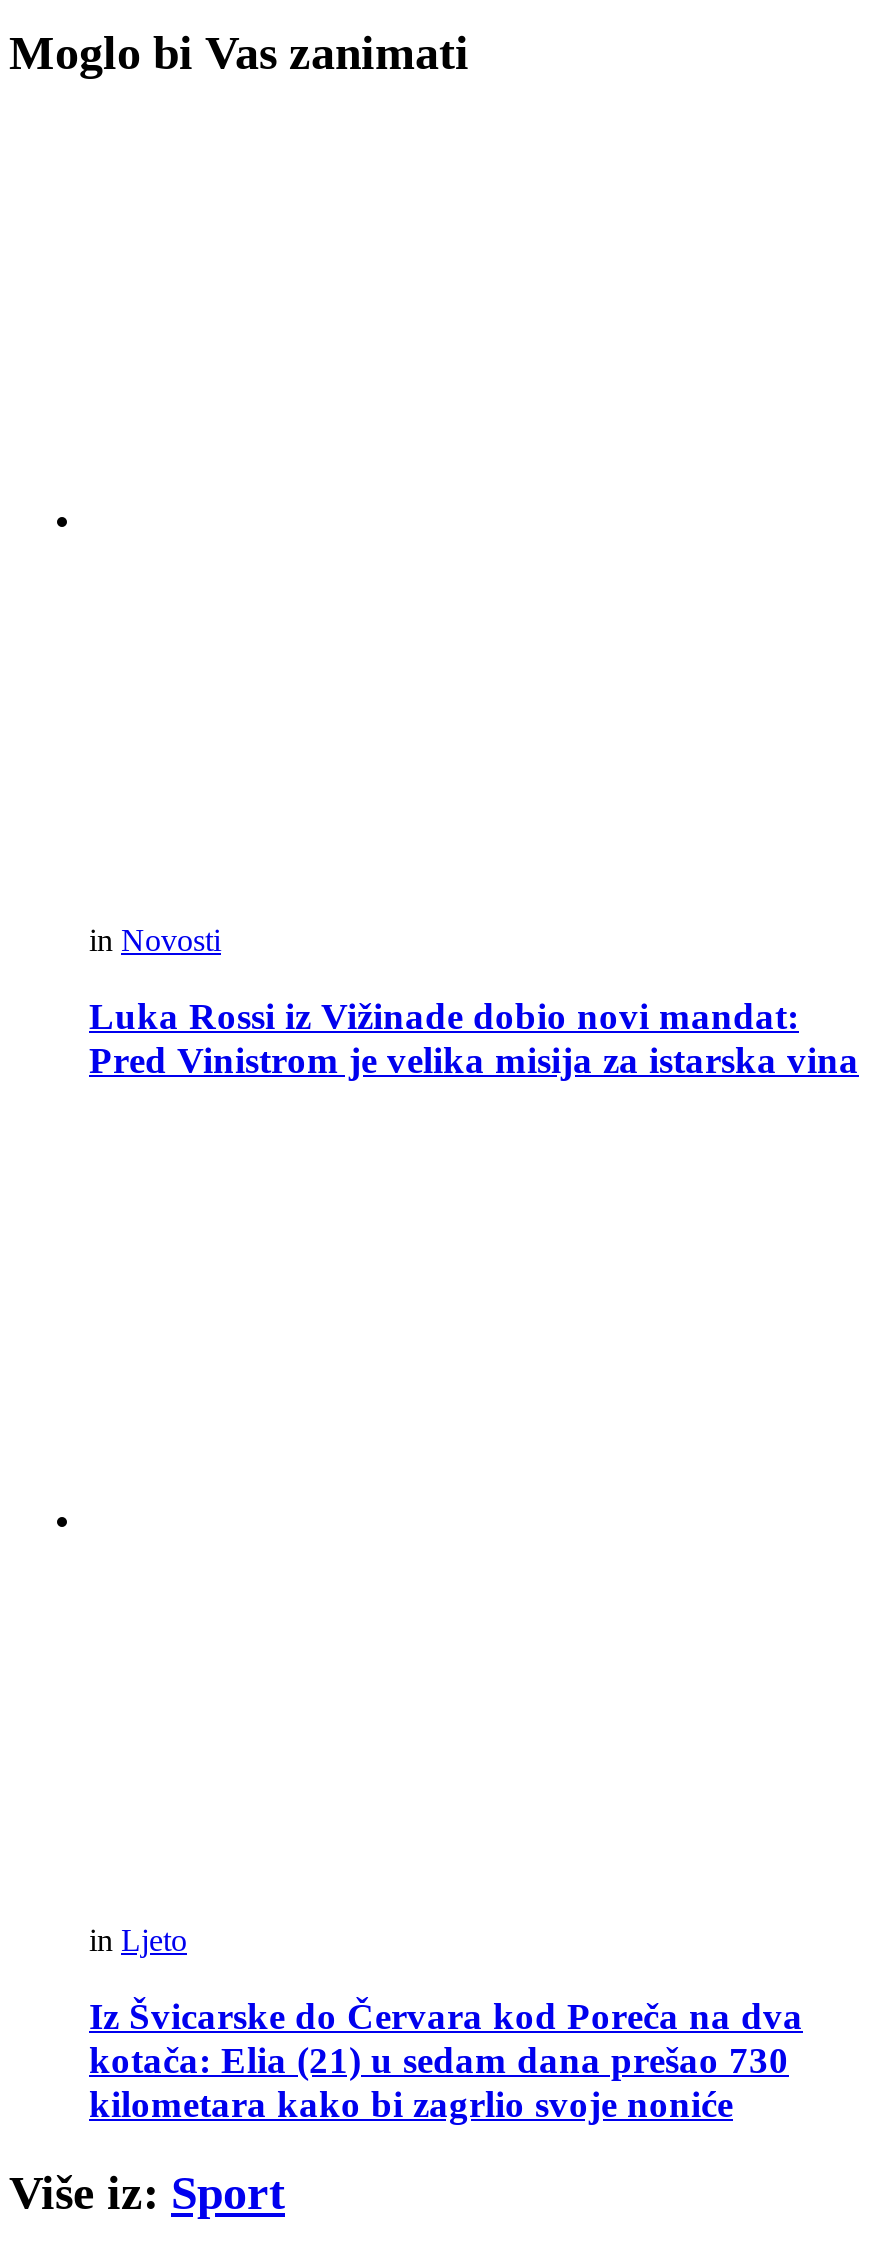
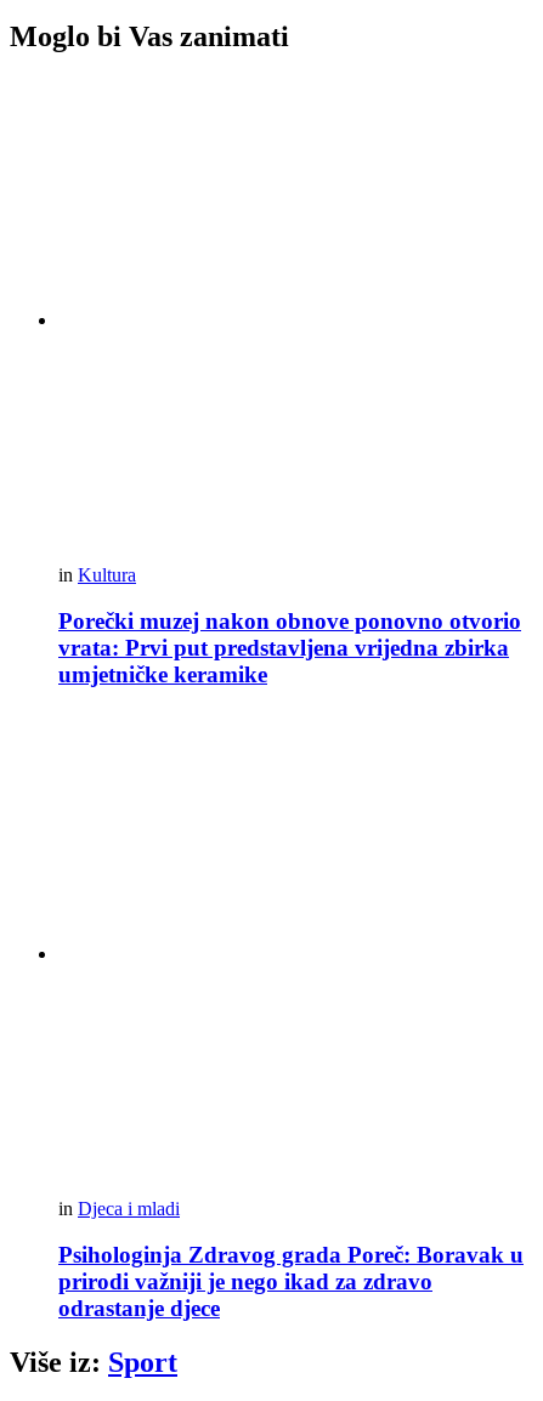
- in Novosti
+ in Kultura

- Luka Rossi iz Vižinade dobio novi mandat:
- Pred Vinistrom je velika misija za istarska vina
+ Porečki muzej nakon obnove ponovno otvorio
+ vrata: Prvi put predstavljena vrijedna zbirka
+ umjetničke keramike

- in Ljeto
+ in Djeca i mladi

- Iz Švicarske do Červara kod Poreča na dva
- kotača: Elia (21) u sedam dana prešao 730
- kilometara kako bi zagrlio svoje noniće
+ Psihologinja Zdravog grada Poreč: Boravak u
+ prirodi važniji je nego ikad za zdravo
+ odrastanje djece
